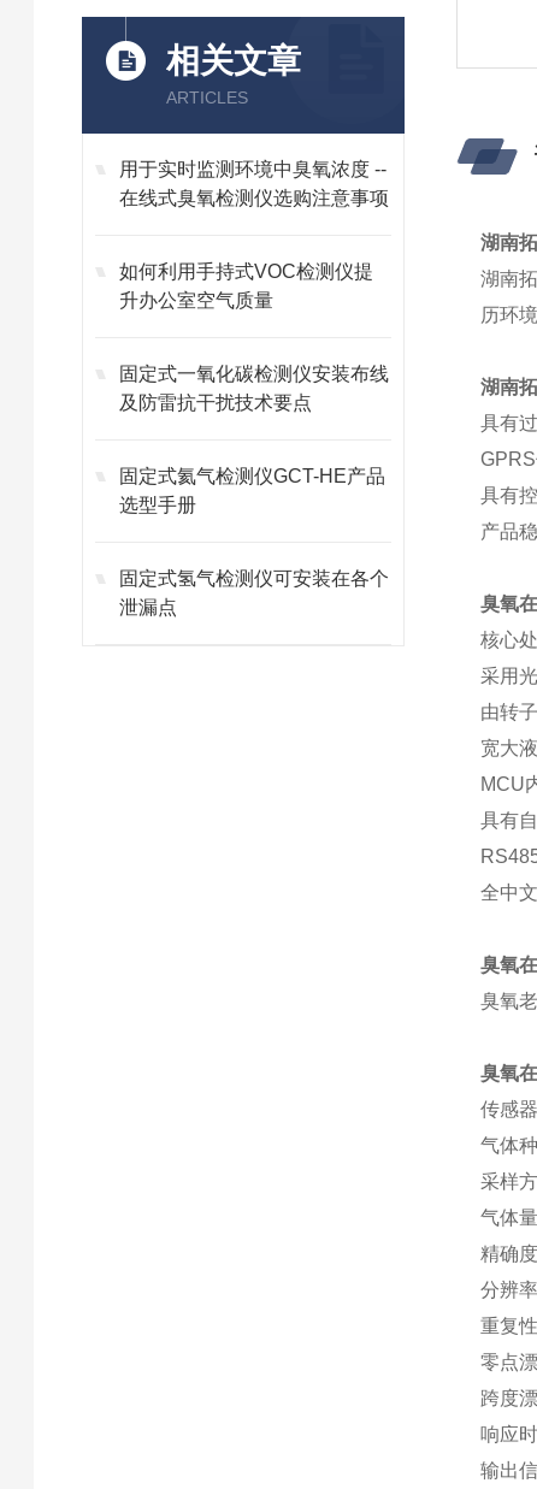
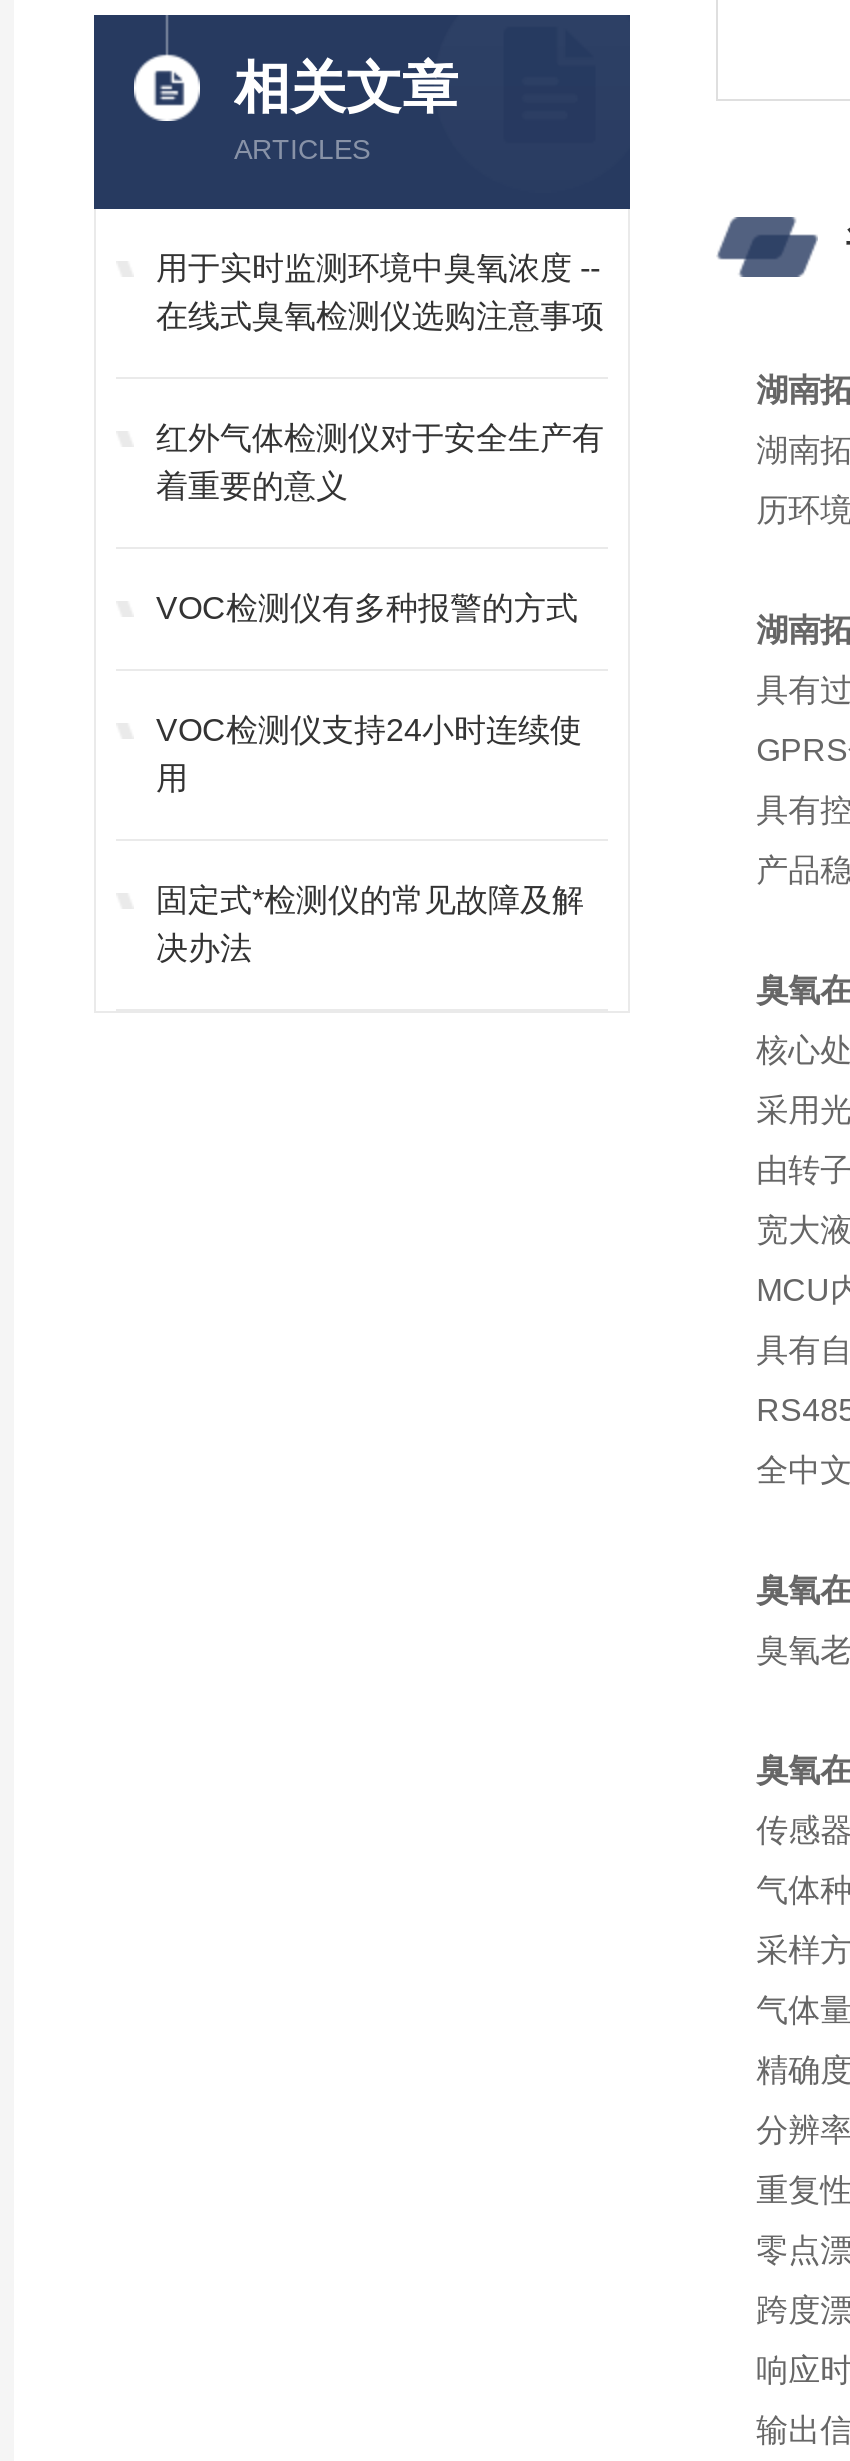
- 如何利用手持式VOC检测仪提
- 升办公室空气质量
+ 红外气体检测仪对于安全生产有
+ 着重要的意义

- 固定式一氧化碳检测仪安装布线
- 及防雷抗干扰技术要点
+ VOC检测仪有多种报警的方式

- 固定式氦气检测仪GCT-HE产品
- 选型手册
+ VOC检测仪支持24小时连续使
+ 用

- 固定式氢气检测仪可安装在各个
- 泄漏点
+ 固定式*检测仪的常见故障及解
+ 决办法
